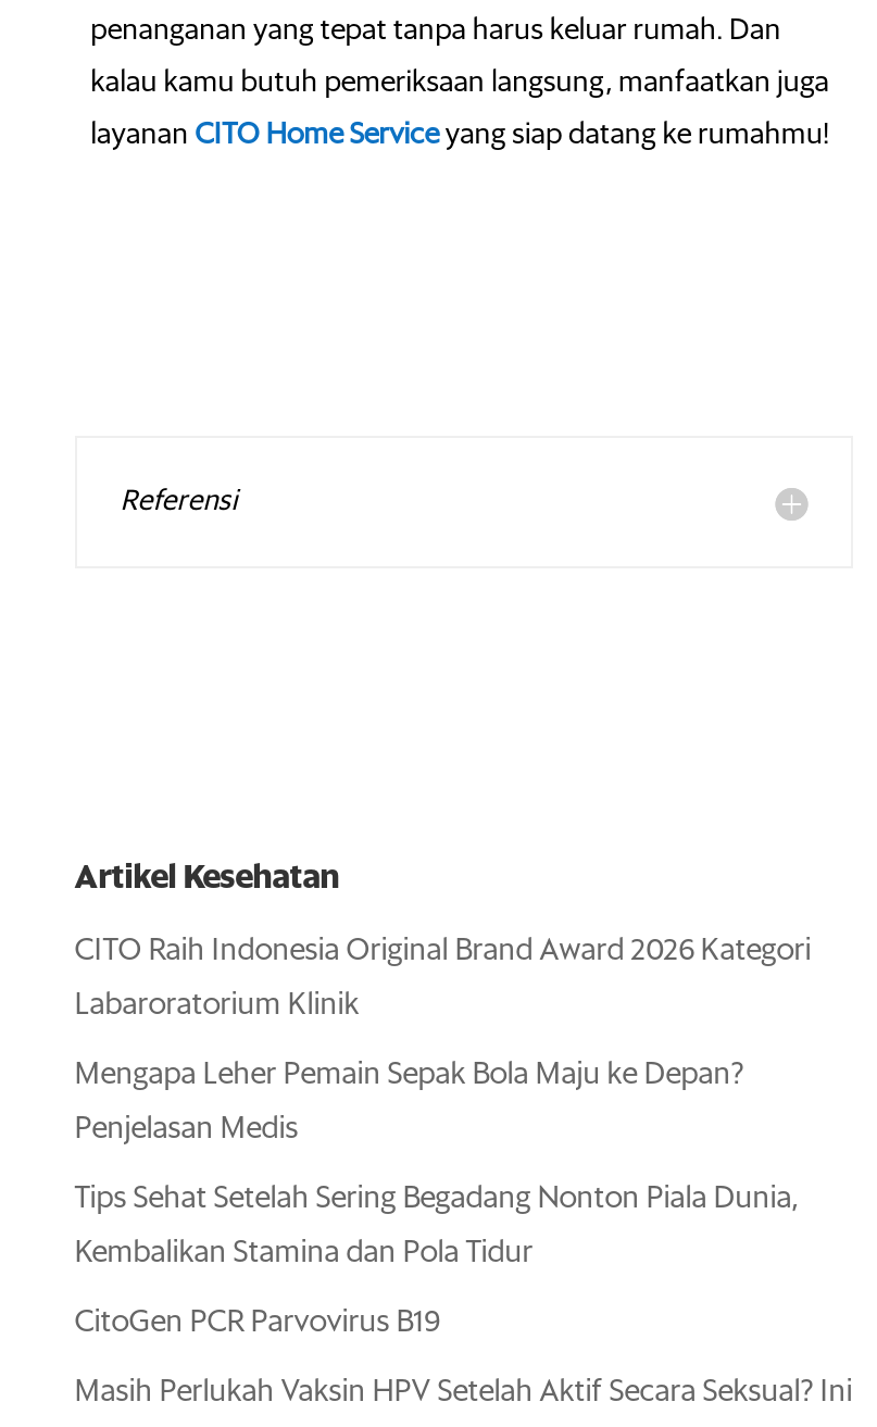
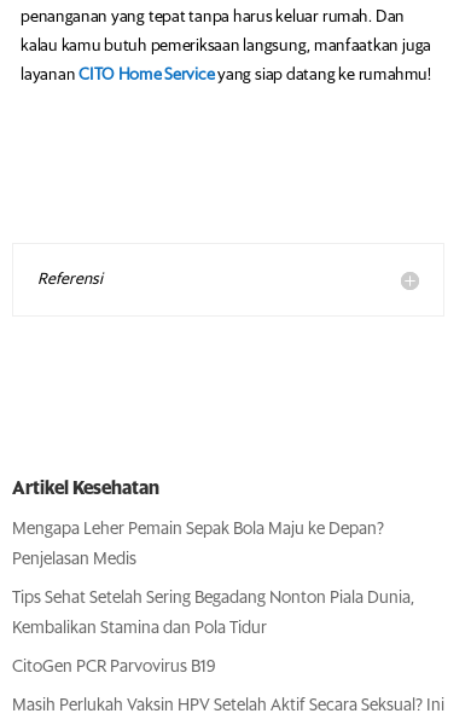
- CITO Raih Indonesia Original Brand Award 2026 Kategori
- Labaroratorium Klinik
